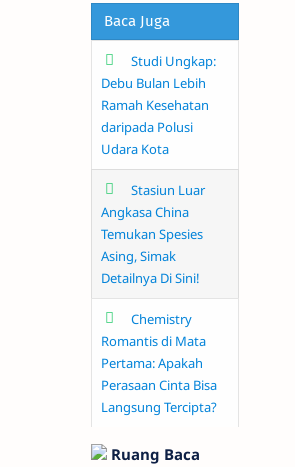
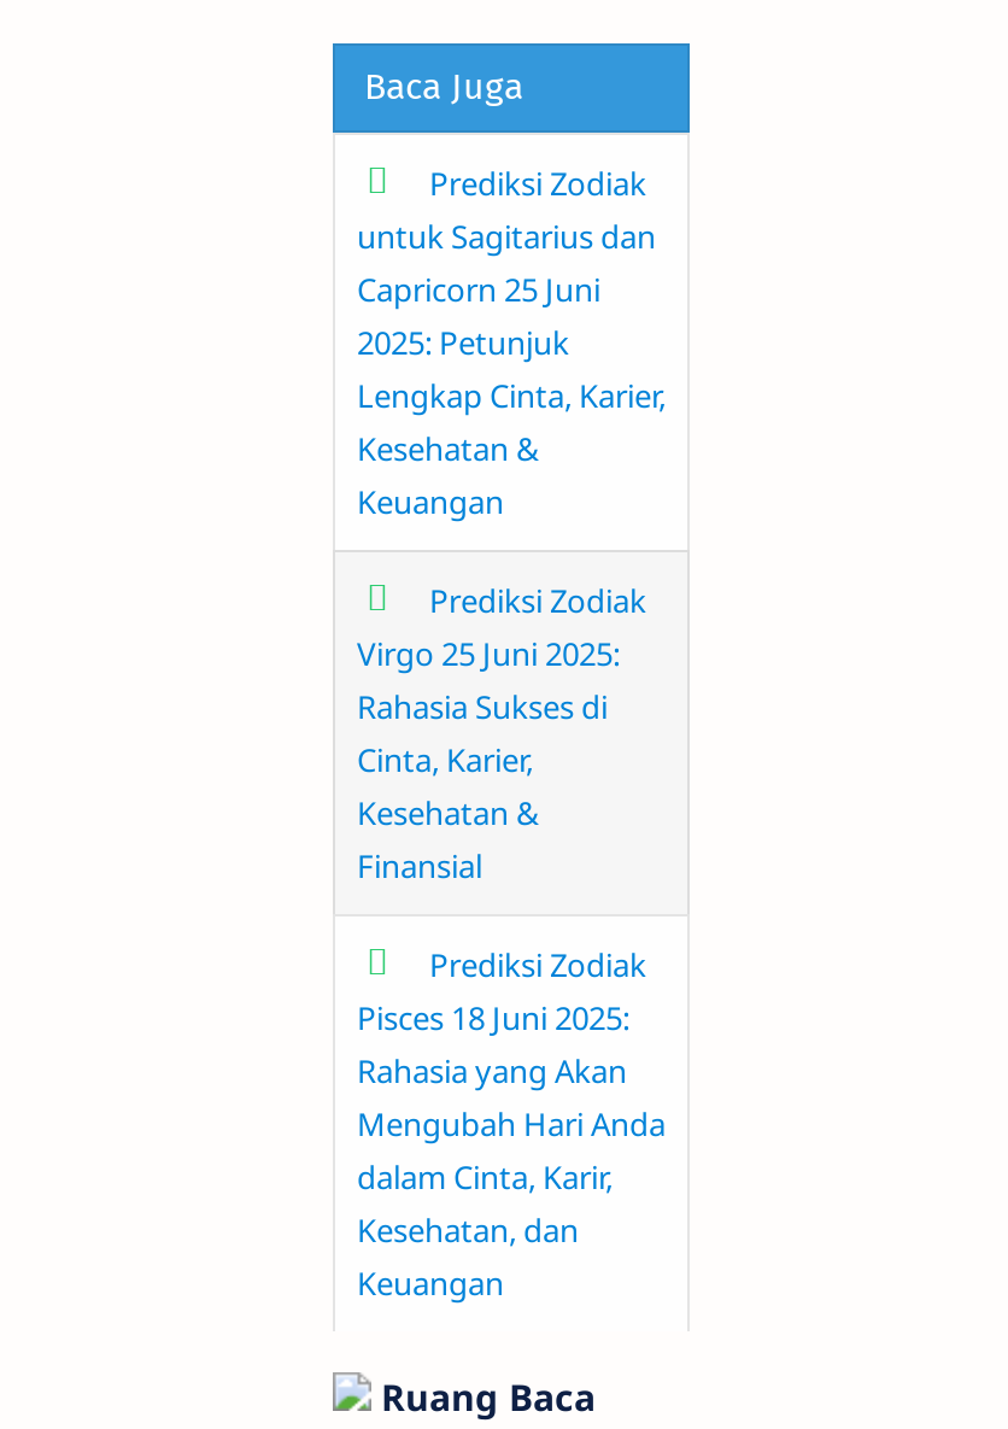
- Studi Ungkap:
- Debu Bulan Lebih
- Ramah Kesehatan
- daripada Polusi
- Udara Kota
+ Prediksi Zodiak
+ untuk Sagitarius dan
+ Capricorn 25 Juni
+ 2025: Petunjuk
+ Lengkap Cinta, Karier,
+ Kesehatan &
+ Keuangan

- Stasiun Luar
- Angkasa China
- Temukan Spesies
- Asing, Simak
- Detailnya Di Sini!
+ Prediksi Zodiak
+ Virgo 25 Juni 2025:
+ Rahasia Sukses di
+ Cinta, Karier,
+ Kesehatan &
+ Finansial

- Chemistry
- Romantis di Mata
- Pertama: Apakah
- Perasaan Cinta Bisa
- Langsung Tercipta?
+ Prediksi Zodiak
+ Pisces 18 Juni 2025:
+ Rahasia yang Akan
+ Mengubah Hari Anda
+ dalam Cinta, Karir,
+ Kesehatan, dan
+ Keuangan
